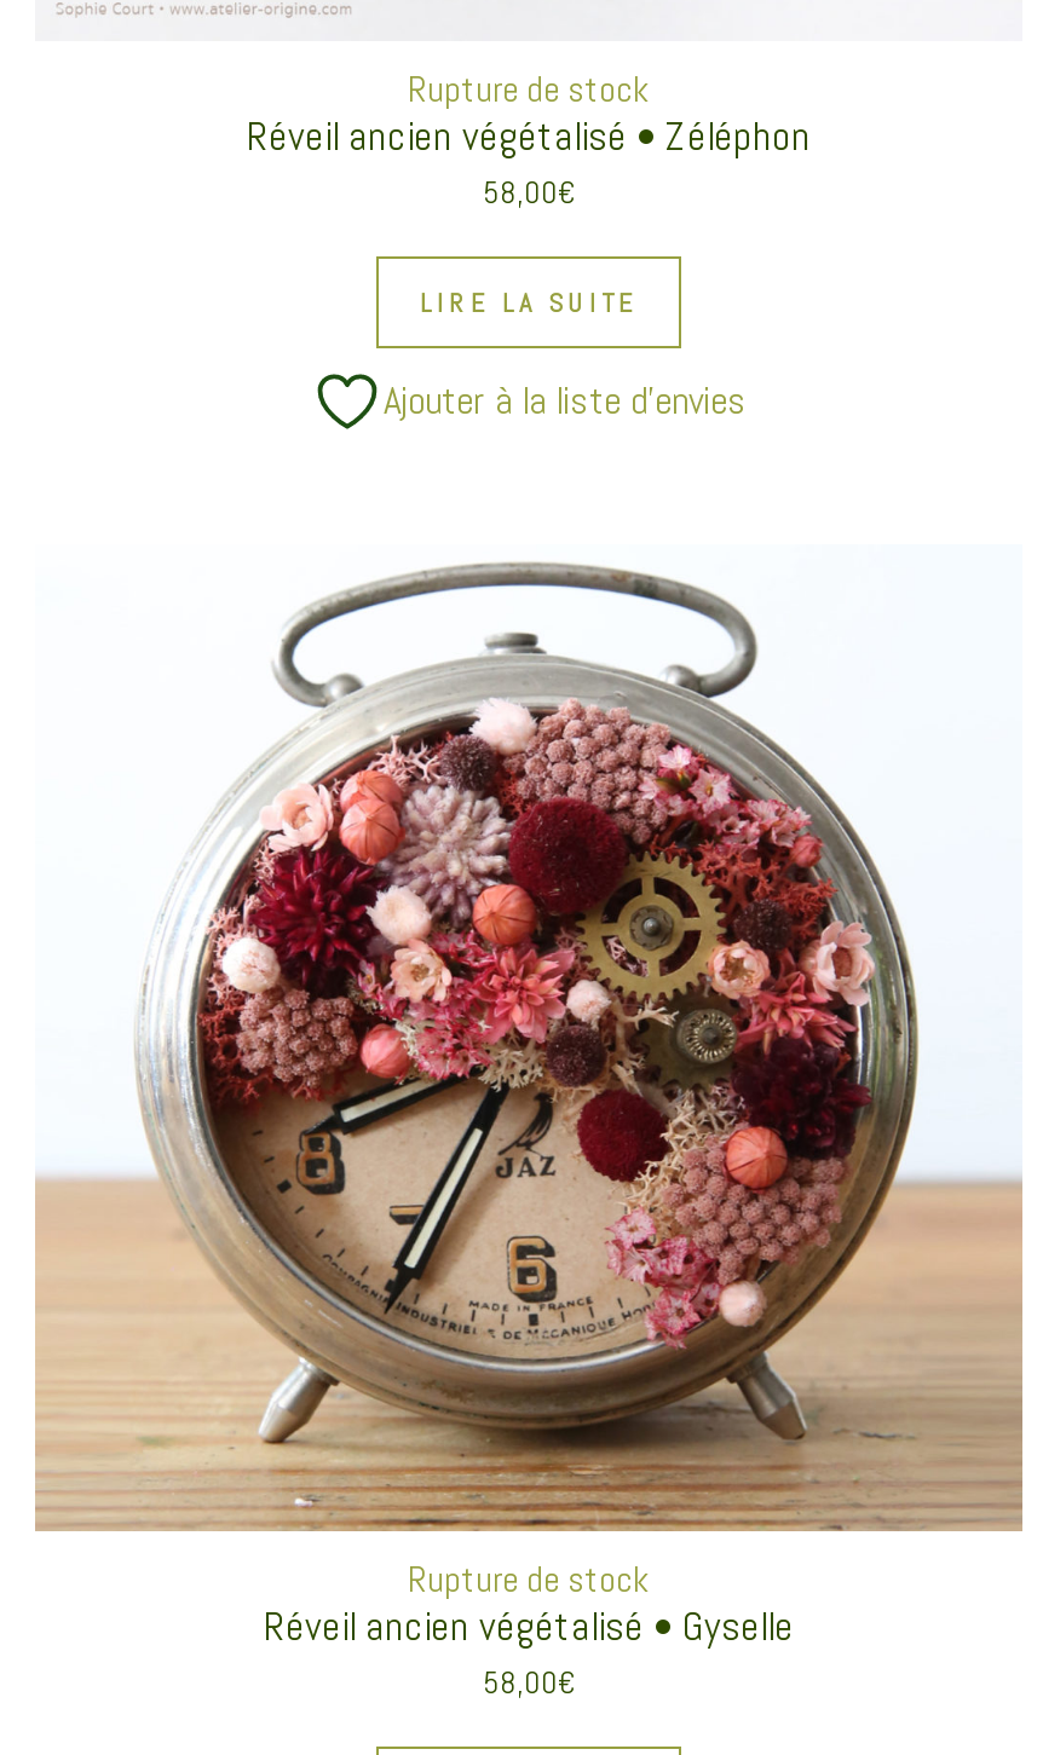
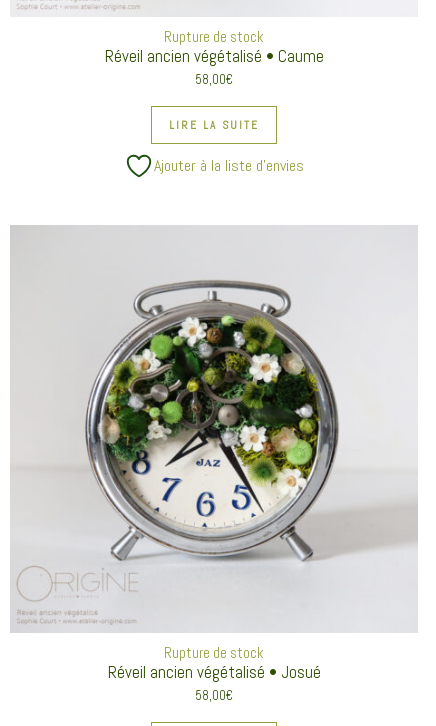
- Réveil ancien végétalisé • Zéléphon
+ Réveil ancien végétalisé • Caume

- [image]
- Réveil ancien végétalisé • Gyselle
+ [image]
+ Réveil ancien végétalisé • Josué
